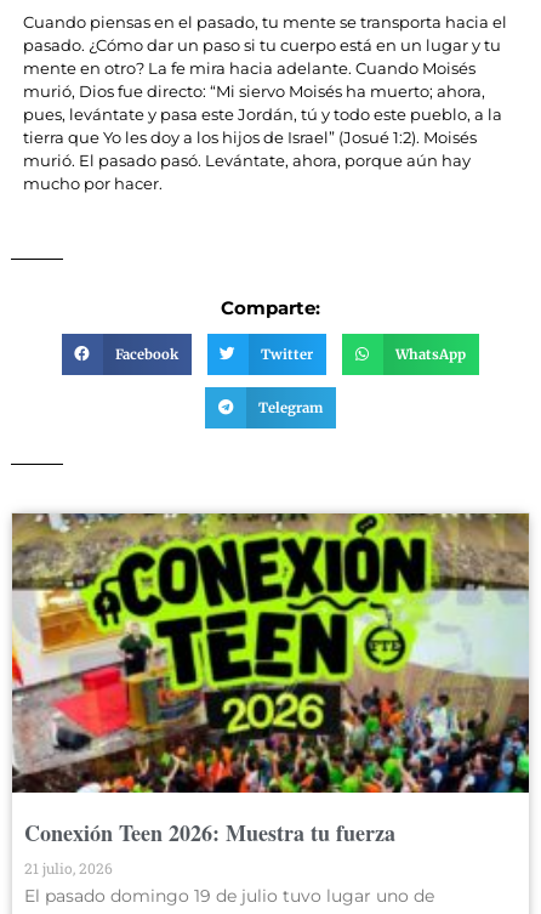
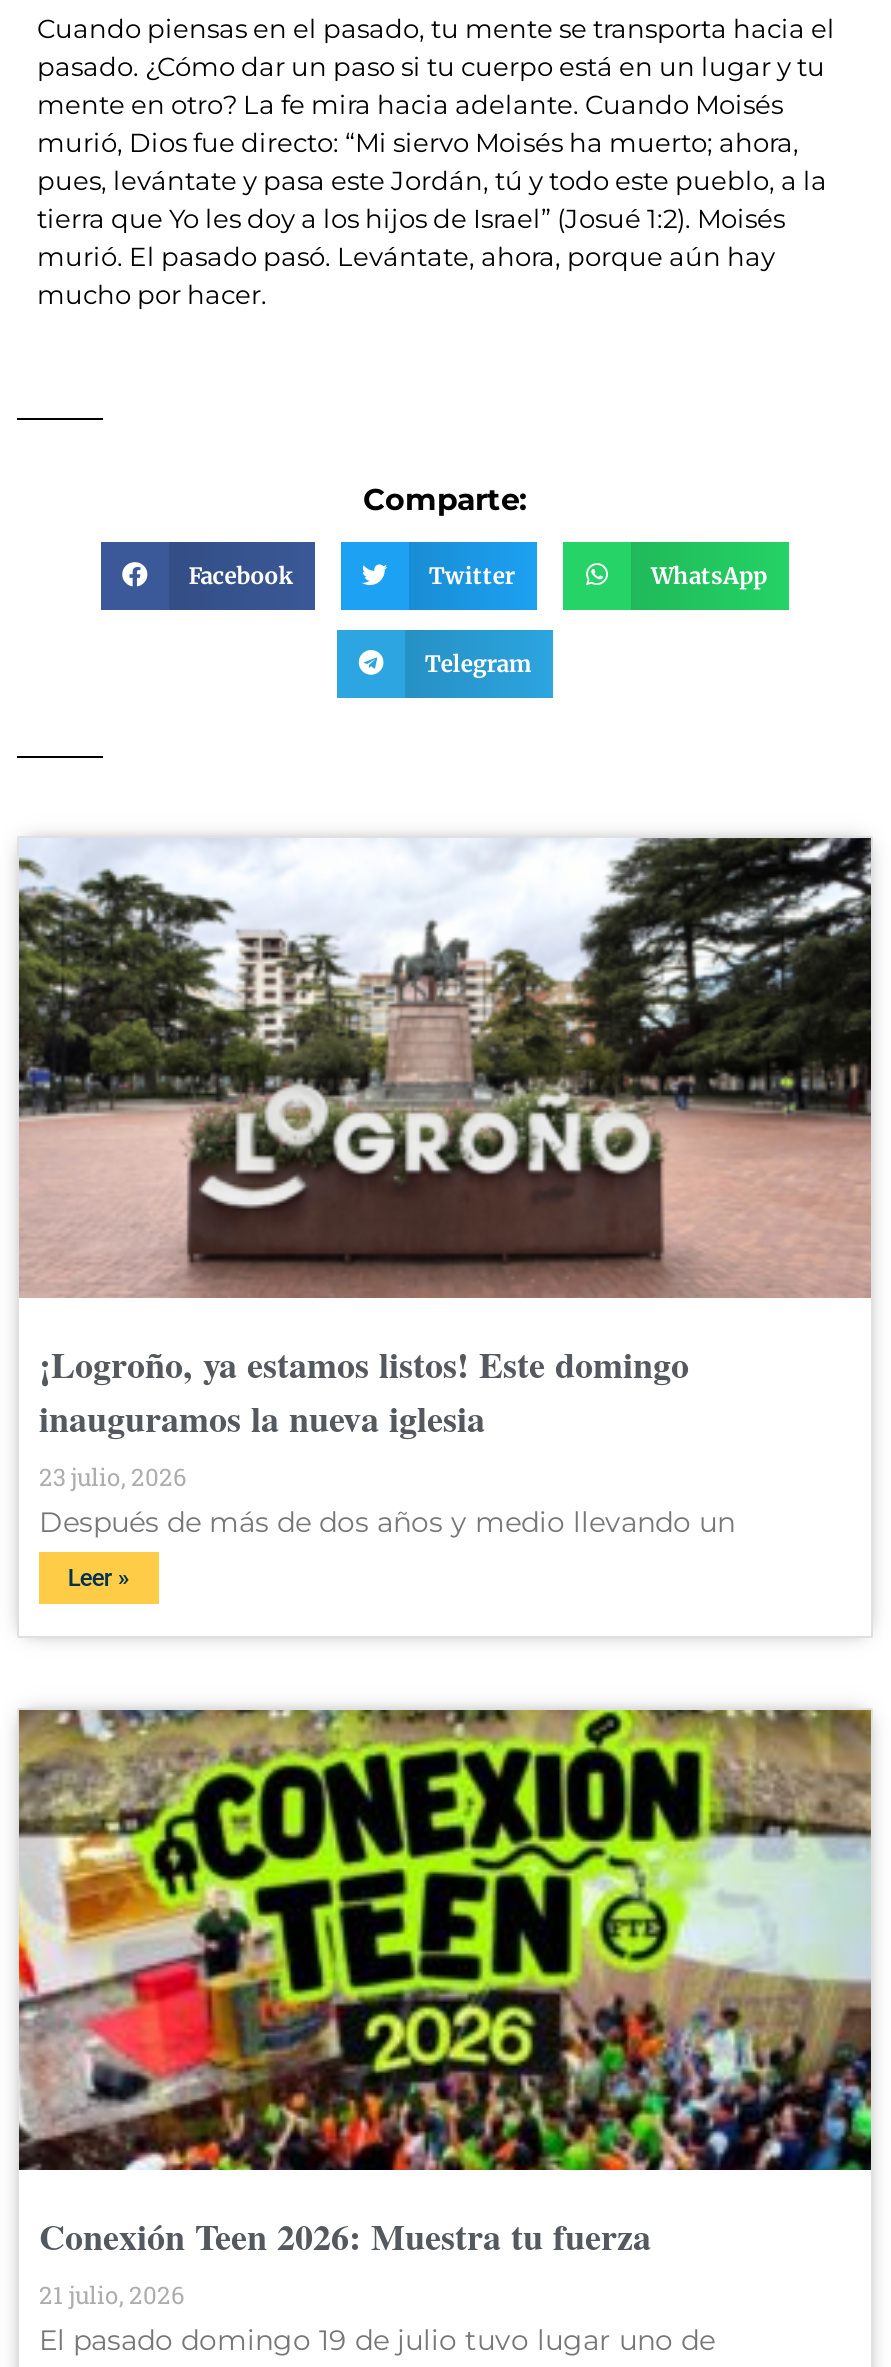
+ [image]
+ ¡Logroño, ya estamos listos! Este domingo
+ inauguramos la nueva iglesia
+ 23 julio, 2026
+ Después de más de dos años y medio llevando un
+ Leer »
